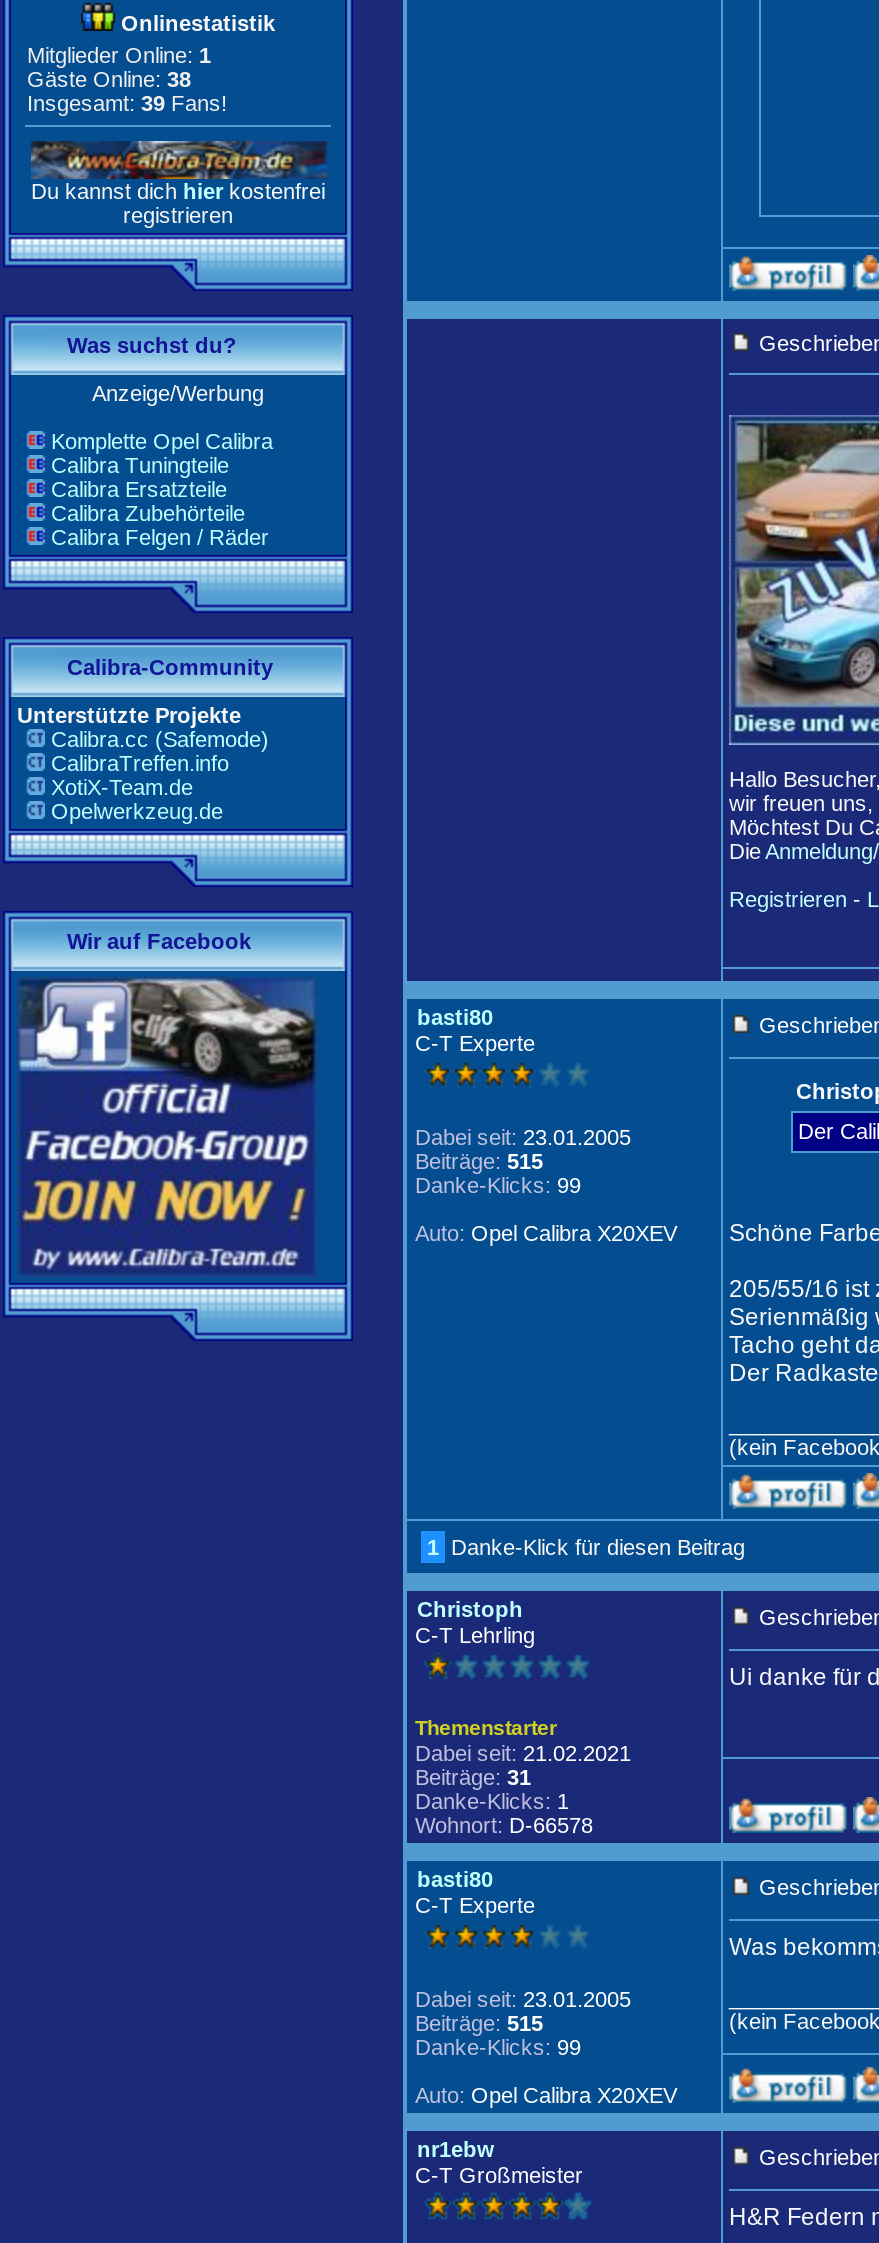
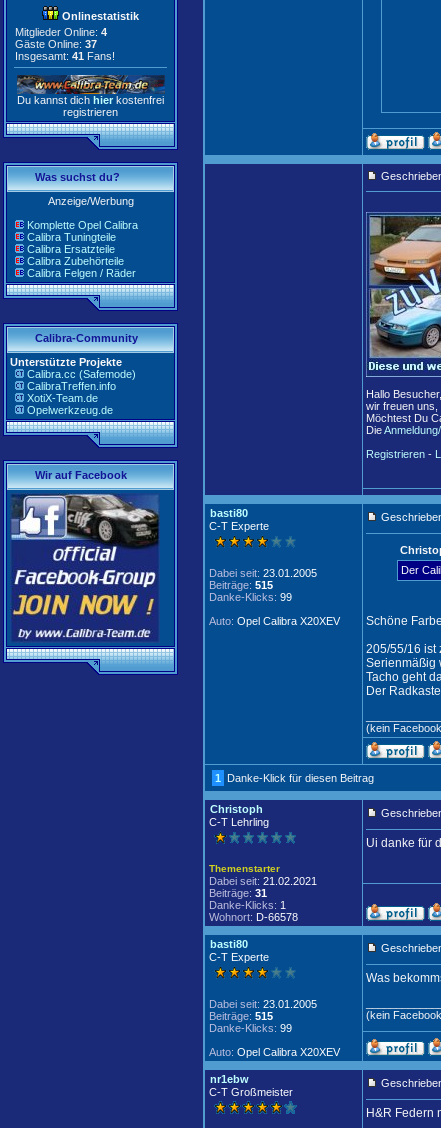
- Mitglieder Online: 1
+ Mitglieder Online: 4

- Gäste Online: 38
+ Gäste Online: 37

- Insgesamt: 39 Fans!
+ Insgesamt: 41 Fans!
